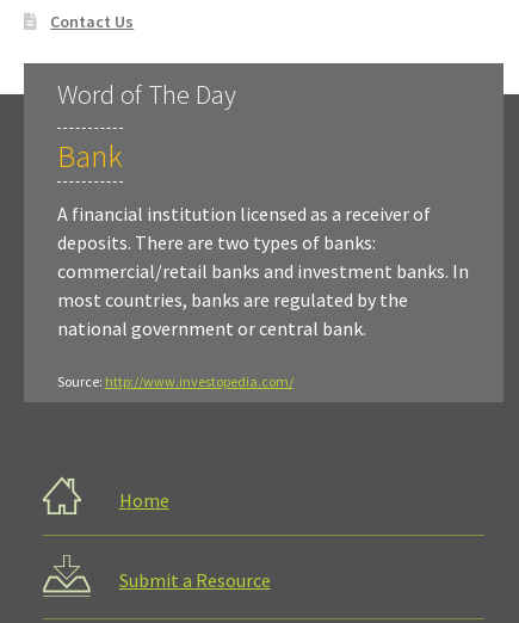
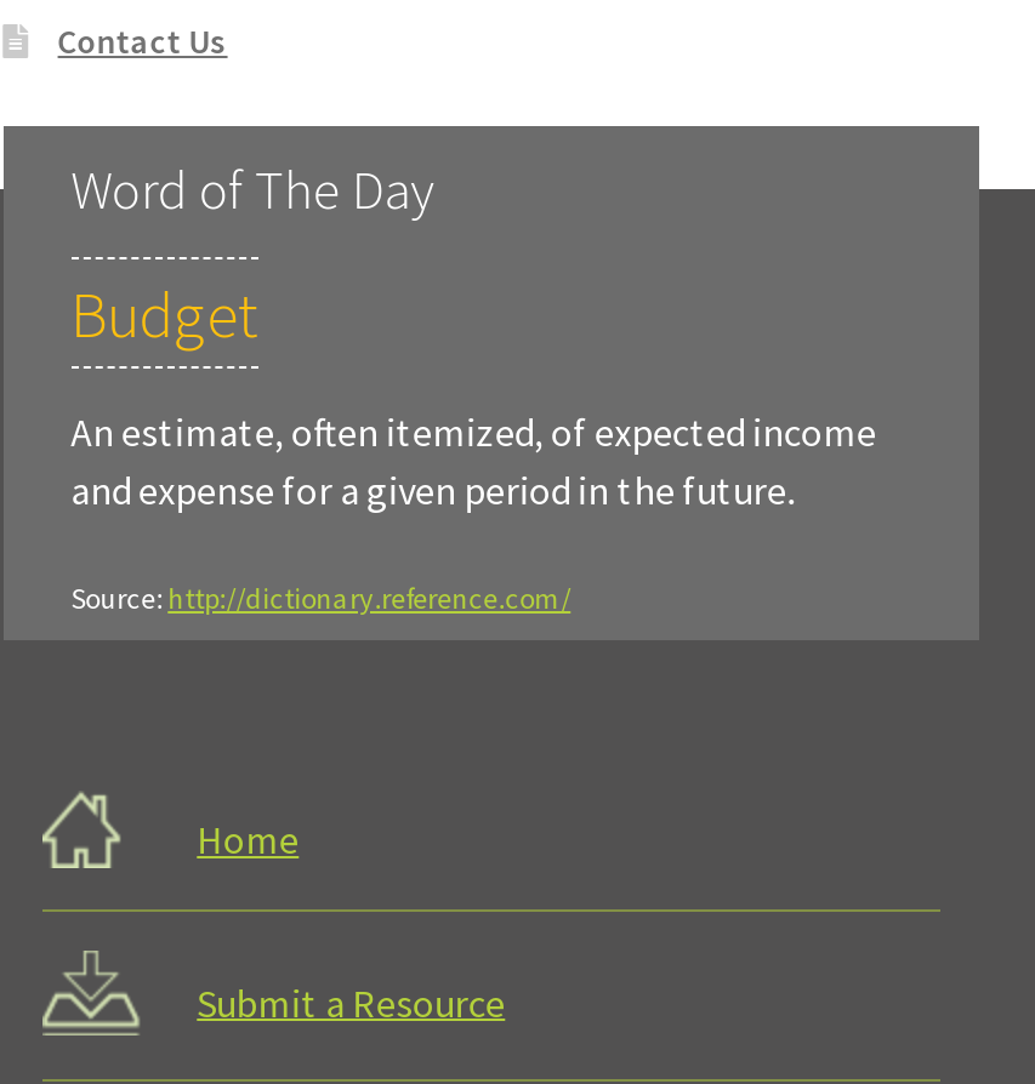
- Bank
+ Budget

- A financial institution licensed as a receiver of
- deposits. There are two types of banks:
- commercial/retail banks and investment banks. In
- most countries, banks are regulated by the
- national government or central bank.
+ An estimate, often itemized, of expected income
+ and expense for a given period in the future.

- Source: http://www.investopedia.com/
+ Source: http://dictionary.reference.com/
